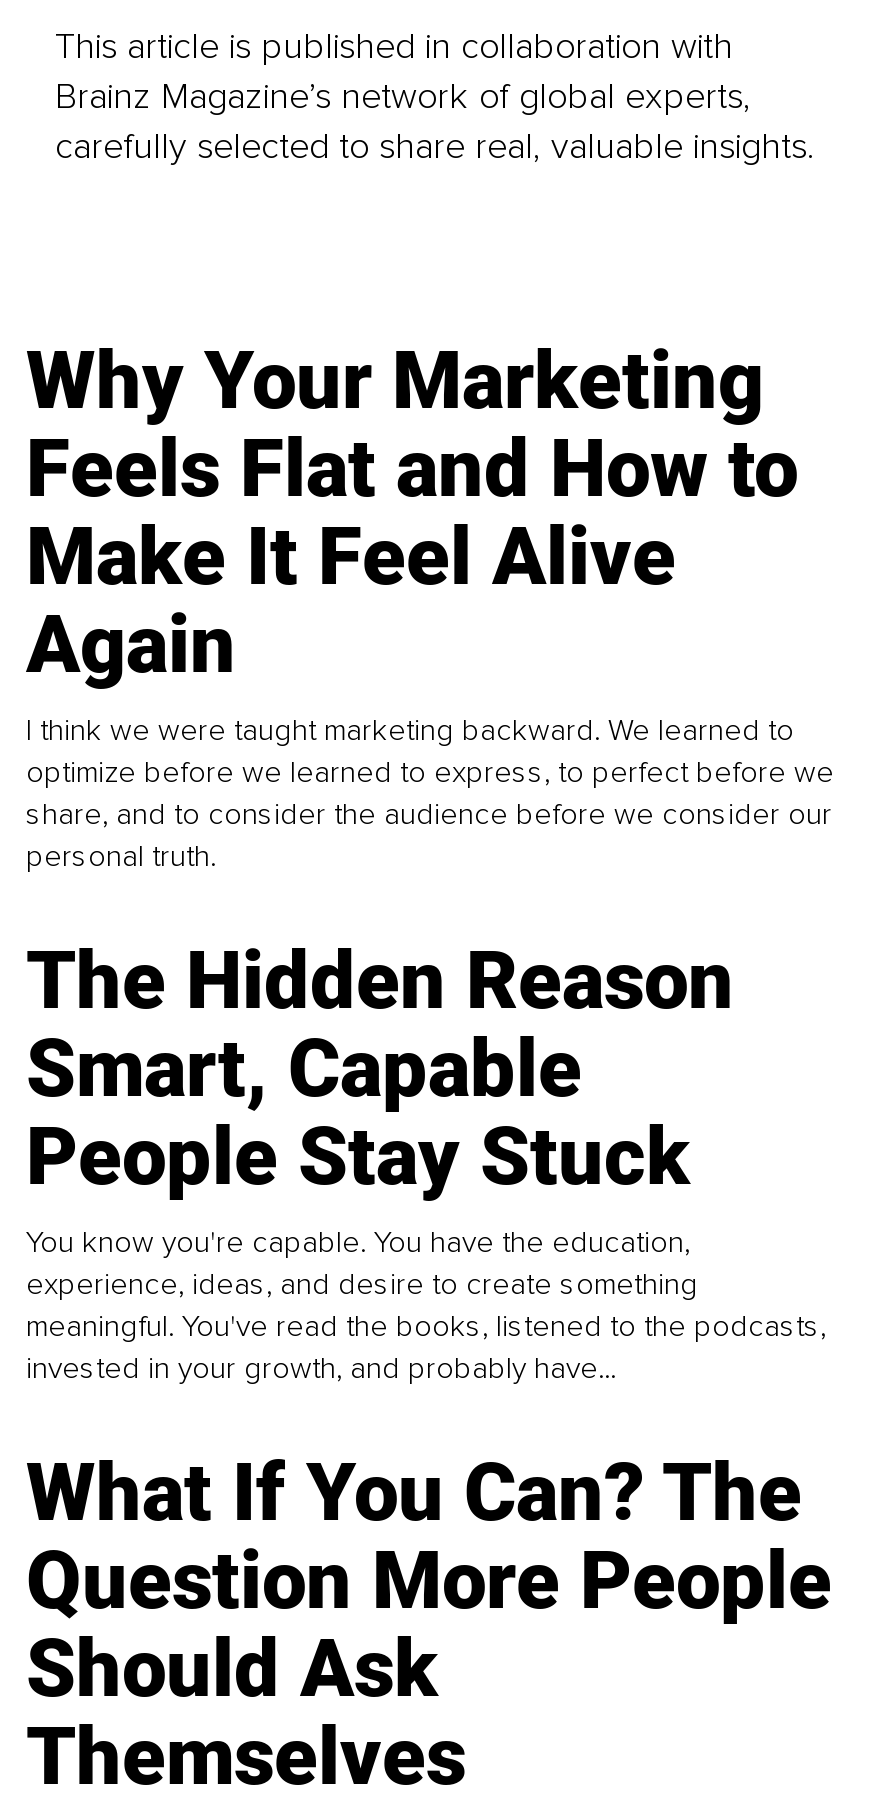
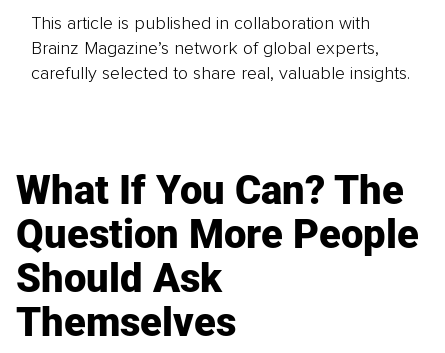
- Why Your Marketing
- Feels Flat and How to
- Make It Feel Alive
- Again
- I think we were taught marketing backward. We learned to
- optimize before we learned to express, to perfect before we
- share, and to consider the audience before we consider our
- personal truth.
- The Hidden Reason
- Smart, Capable
- People Stay Stuck
- You know you're capable. You have the education,
- experience, ideas, and desire to create something
- meaningful. You've read the books, listened to the podcasts,
- invested in your growth, and probably have...
